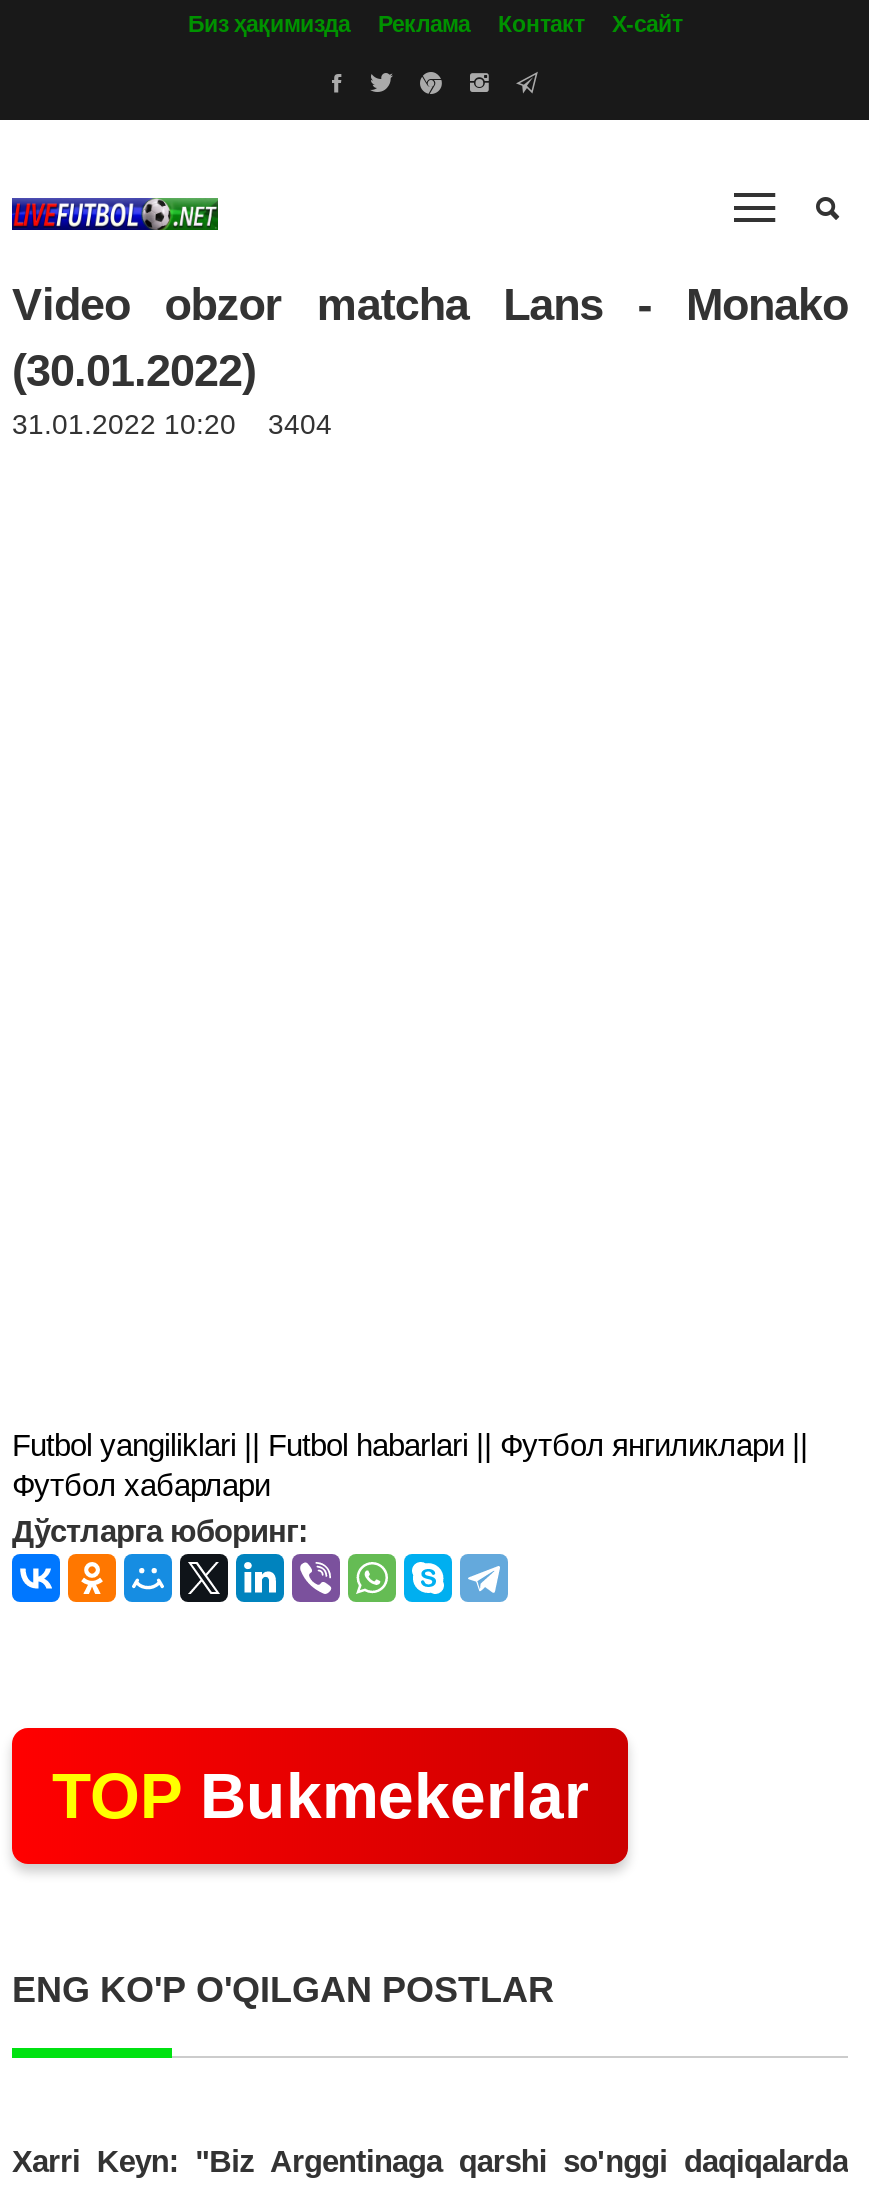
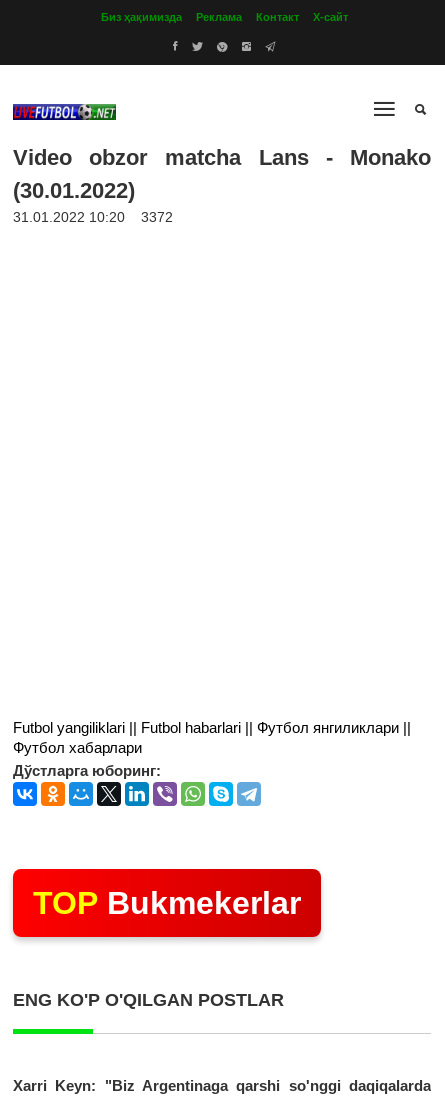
- 31.01.2022 10:20 3404
+ 31.01.2022 10:20 3372
